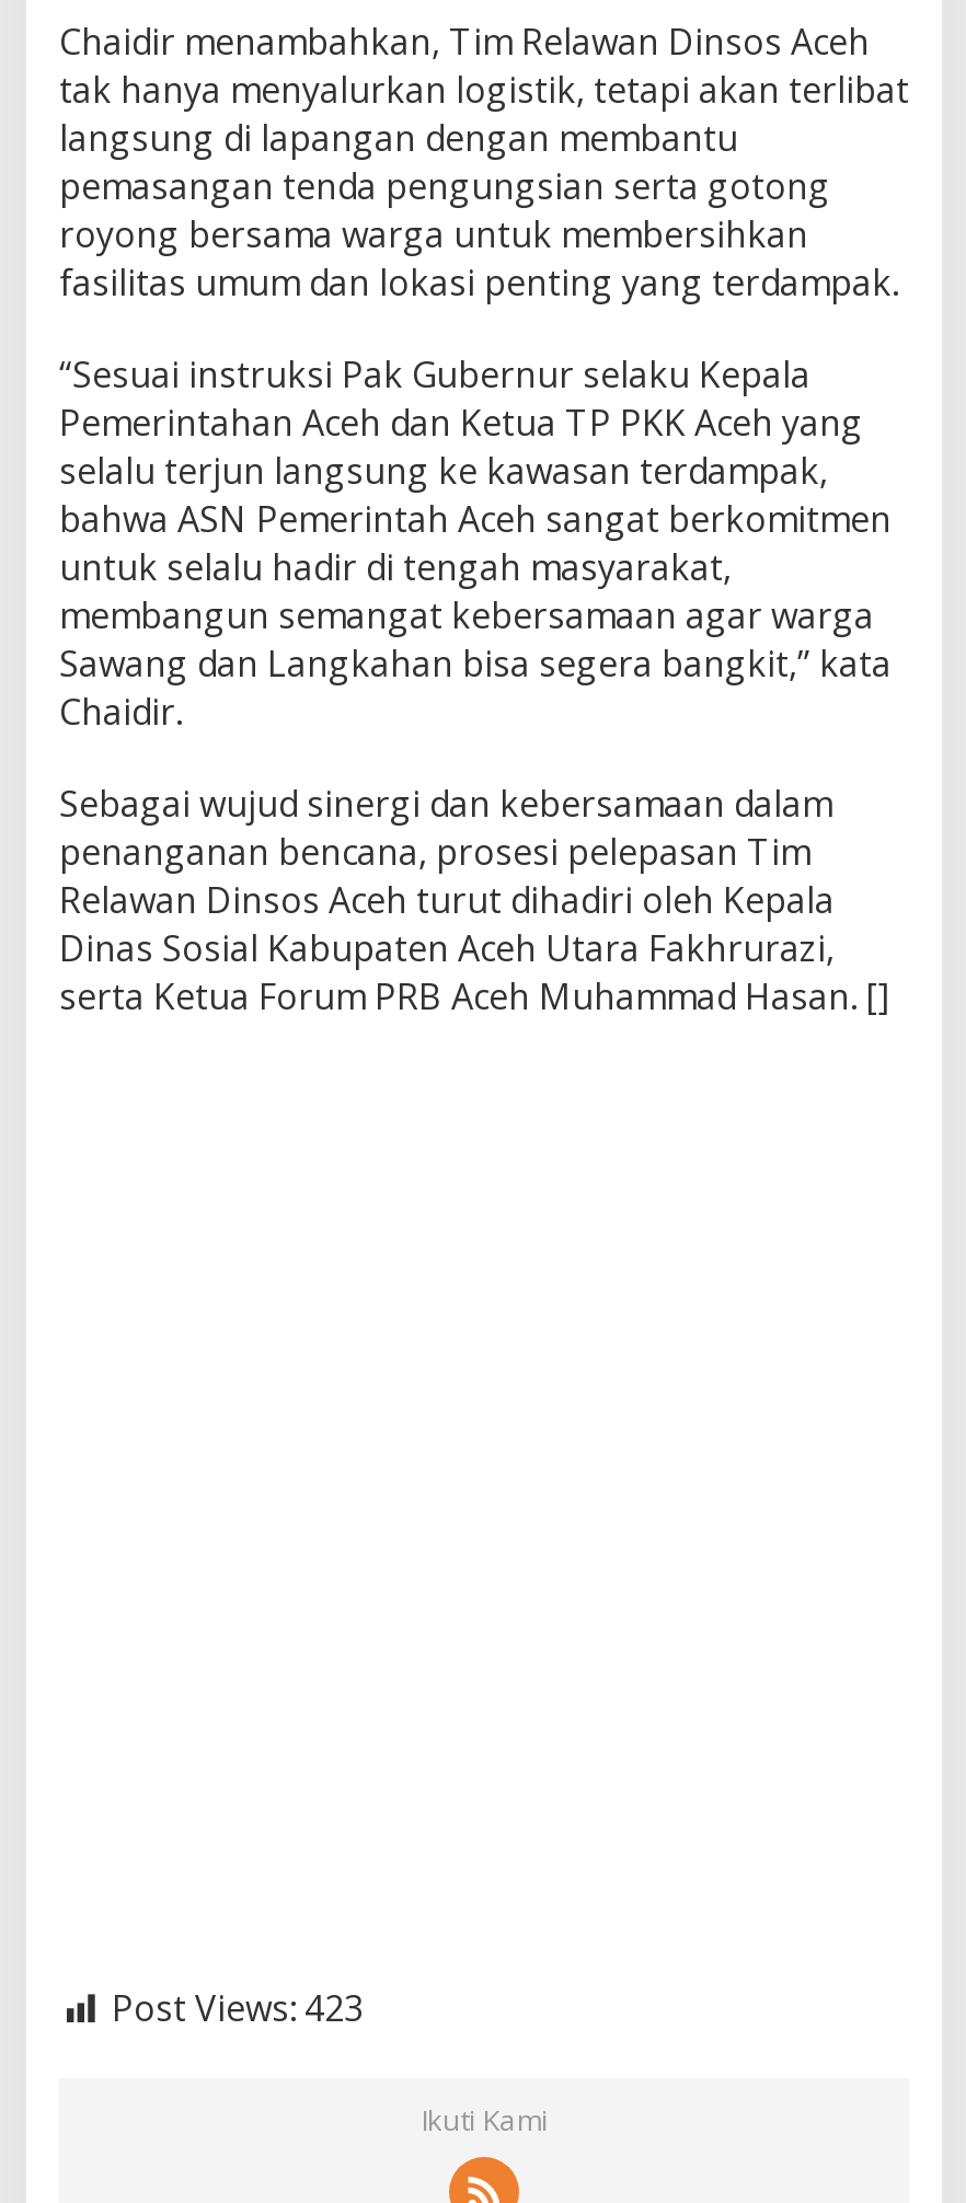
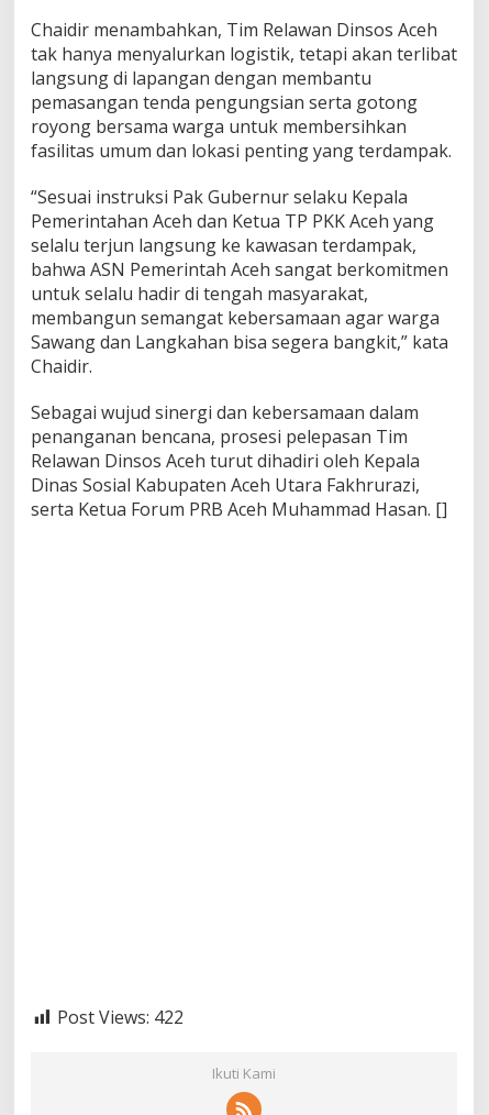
- Post Views: 423
+ Post Views: 422
